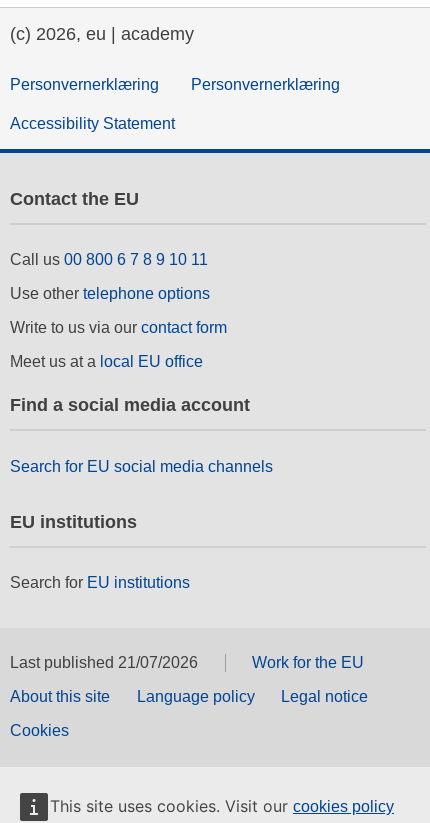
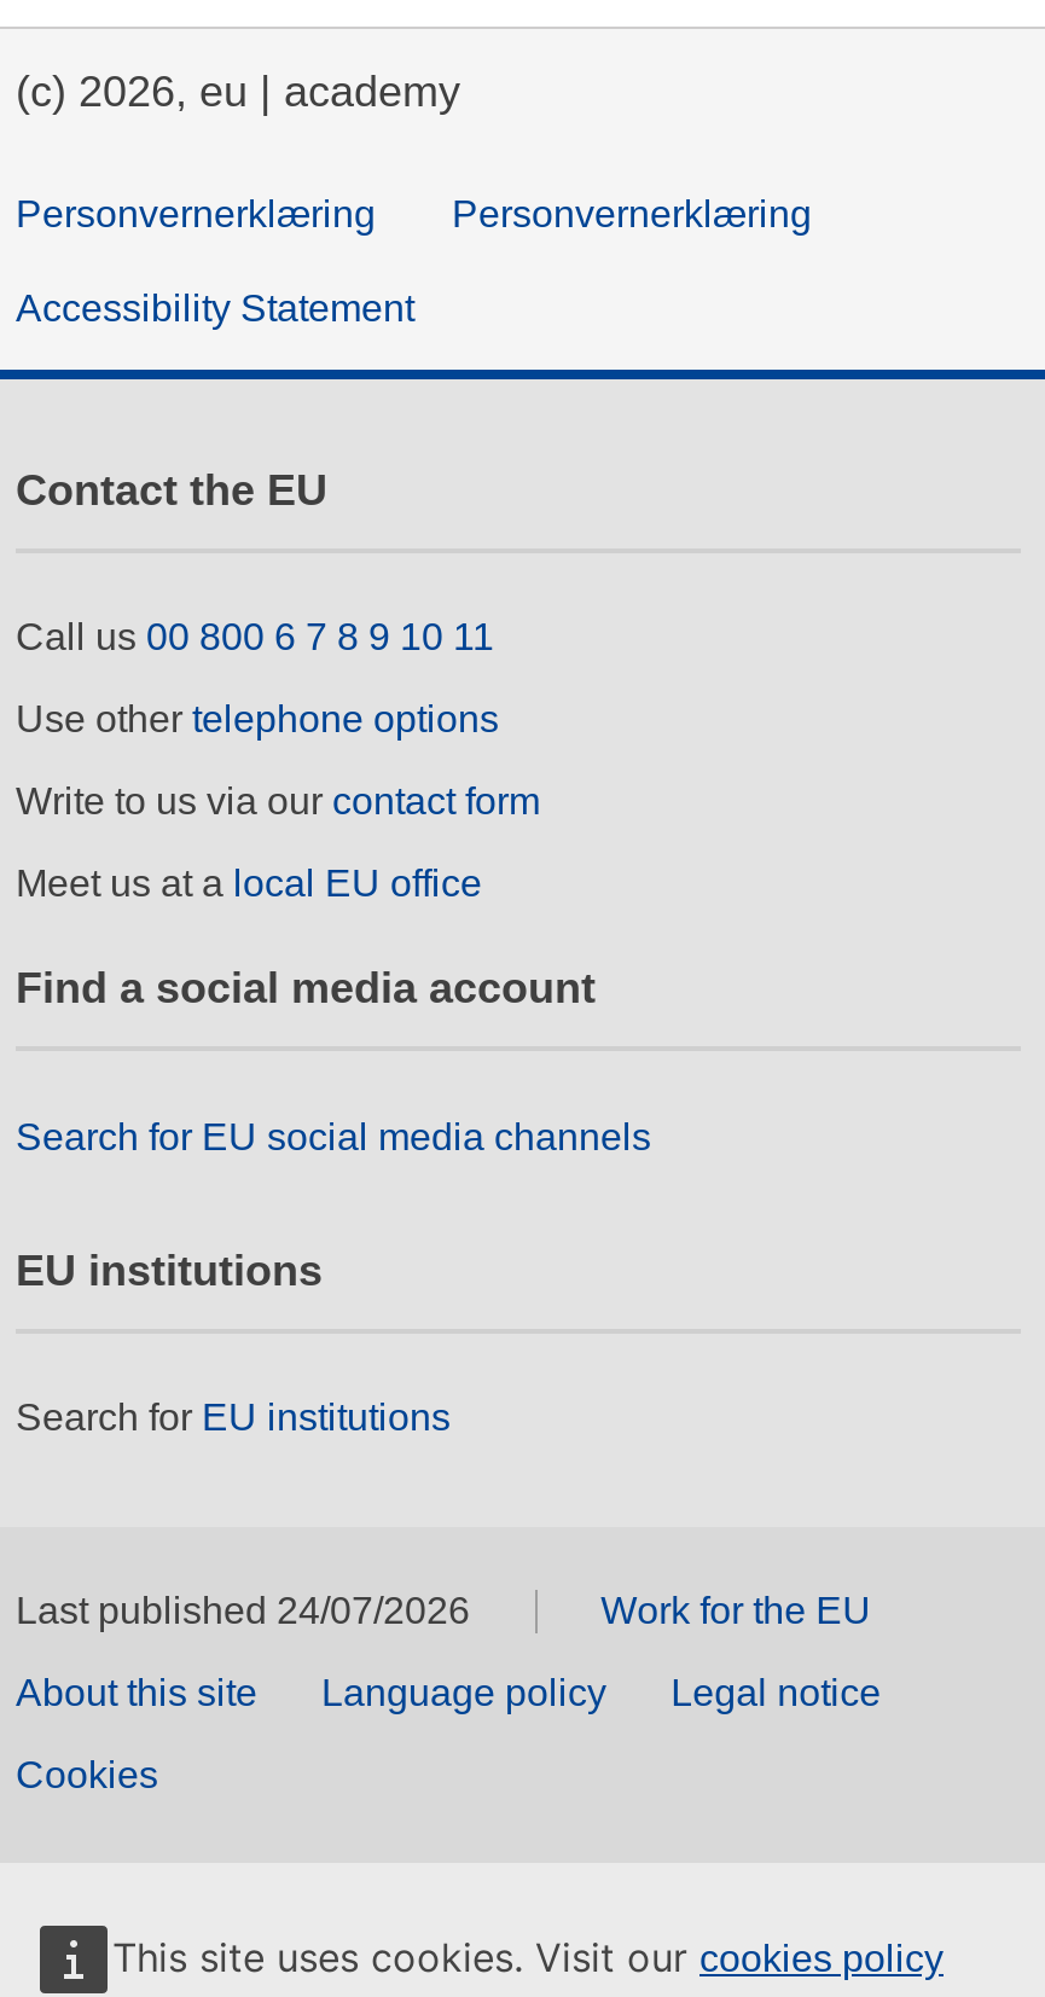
- Last published 21/07/2026
+ Last published 24/07/2026
